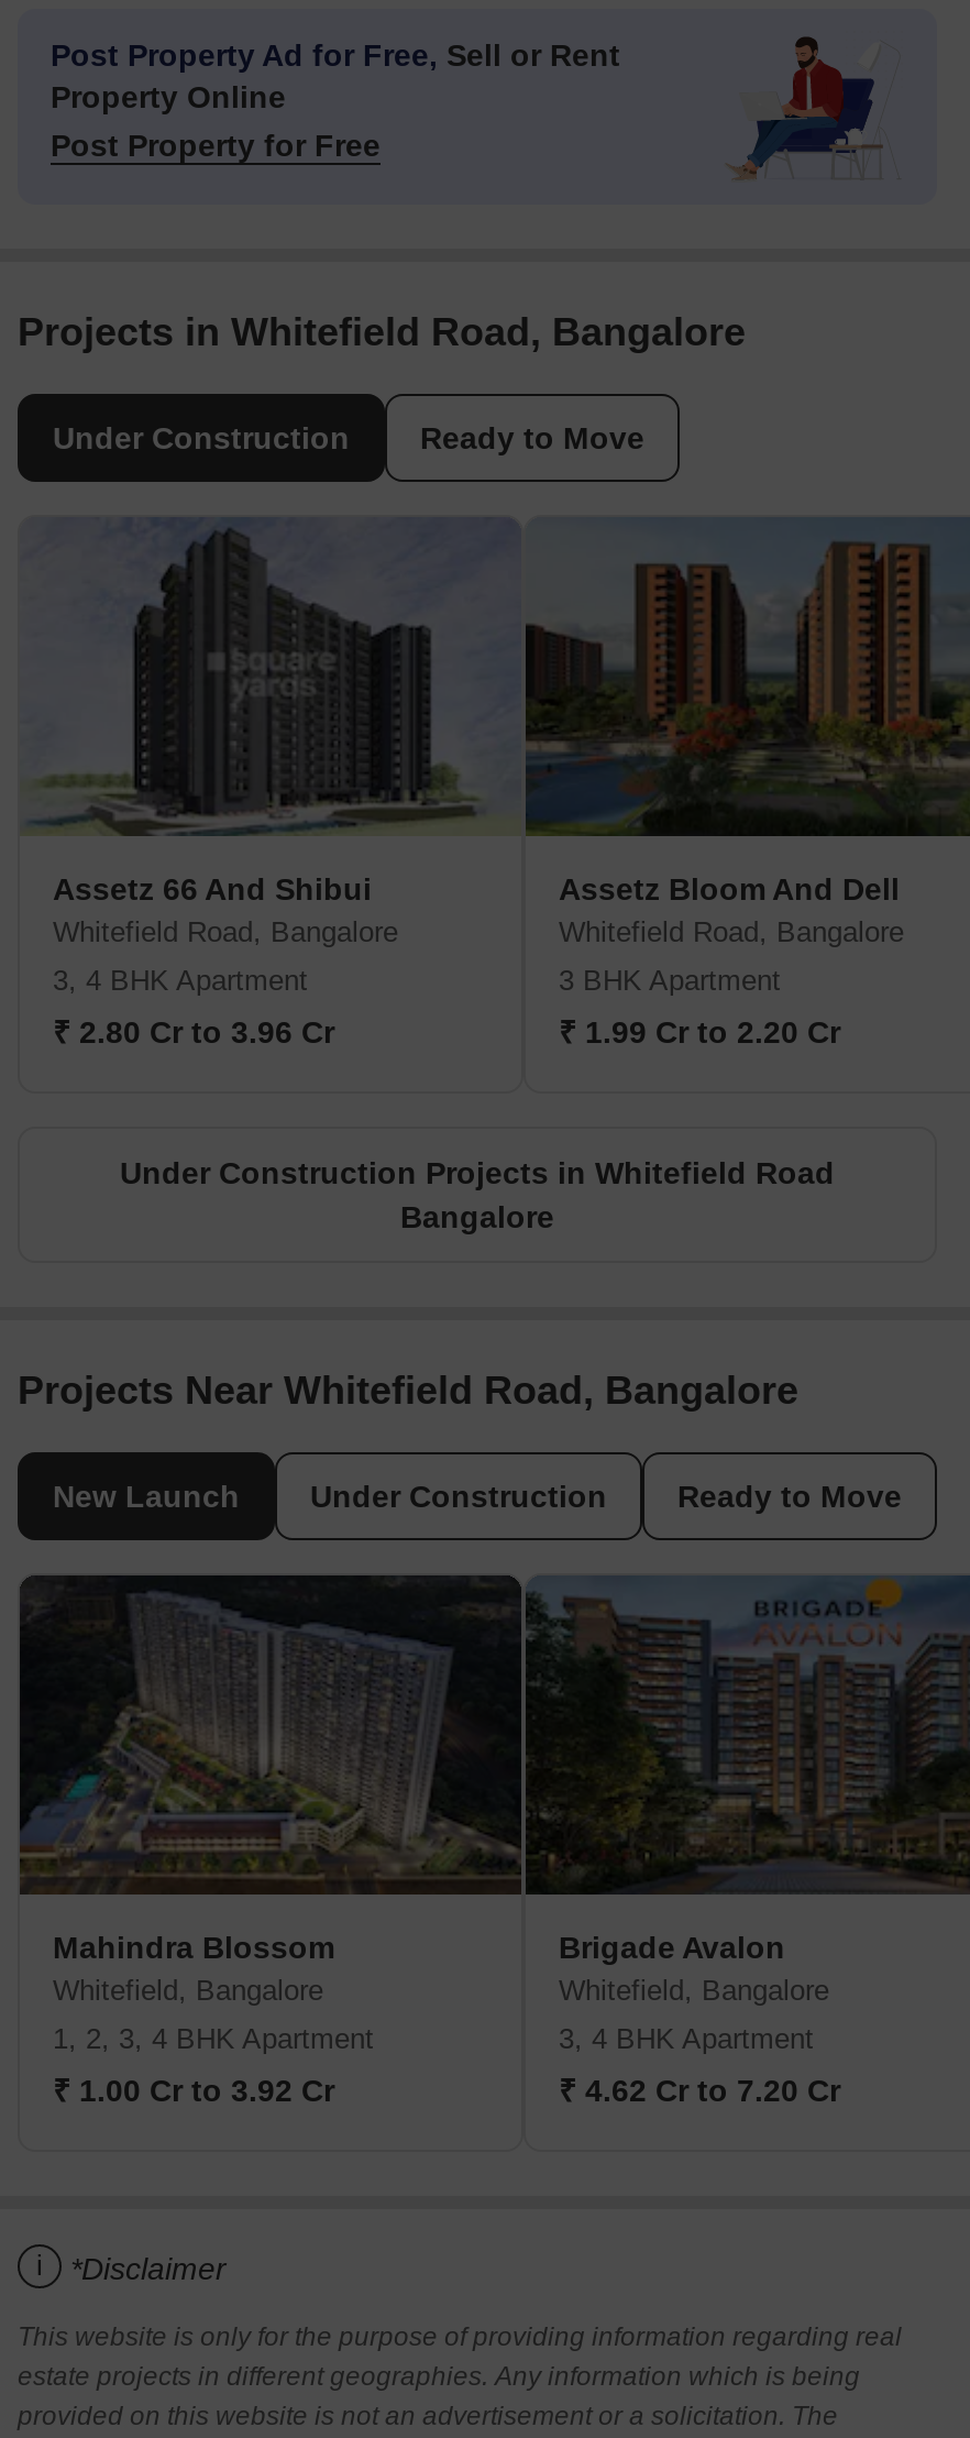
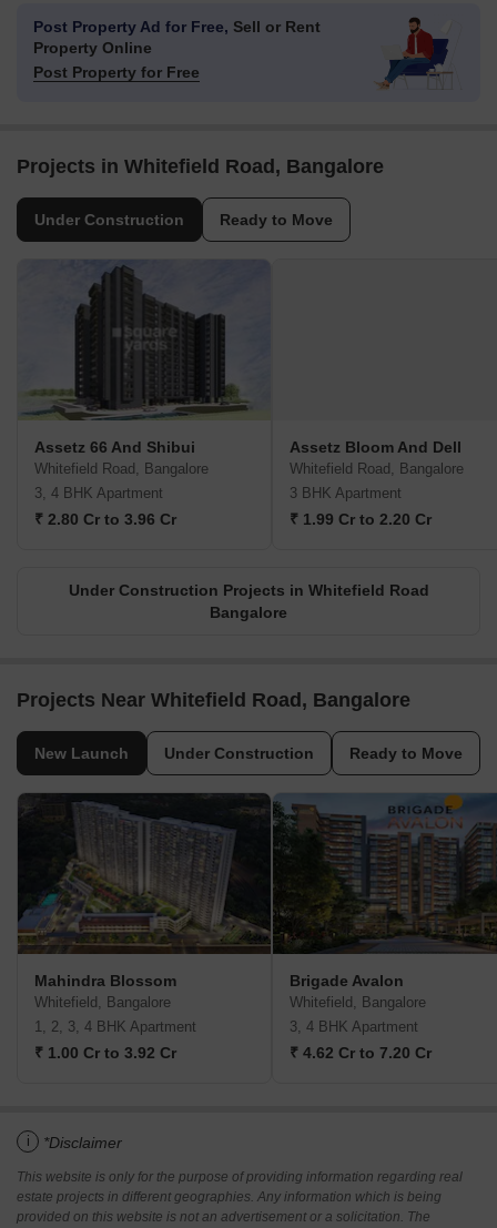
- [image]
